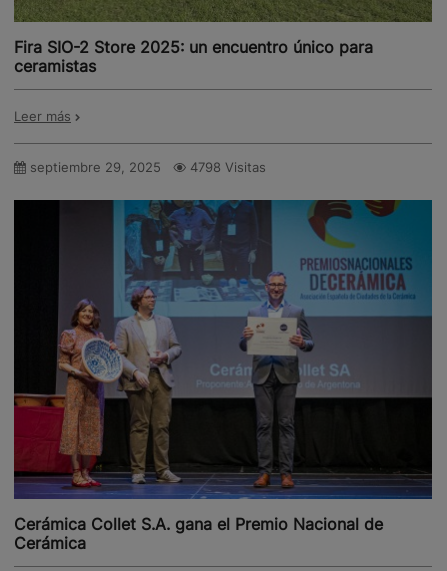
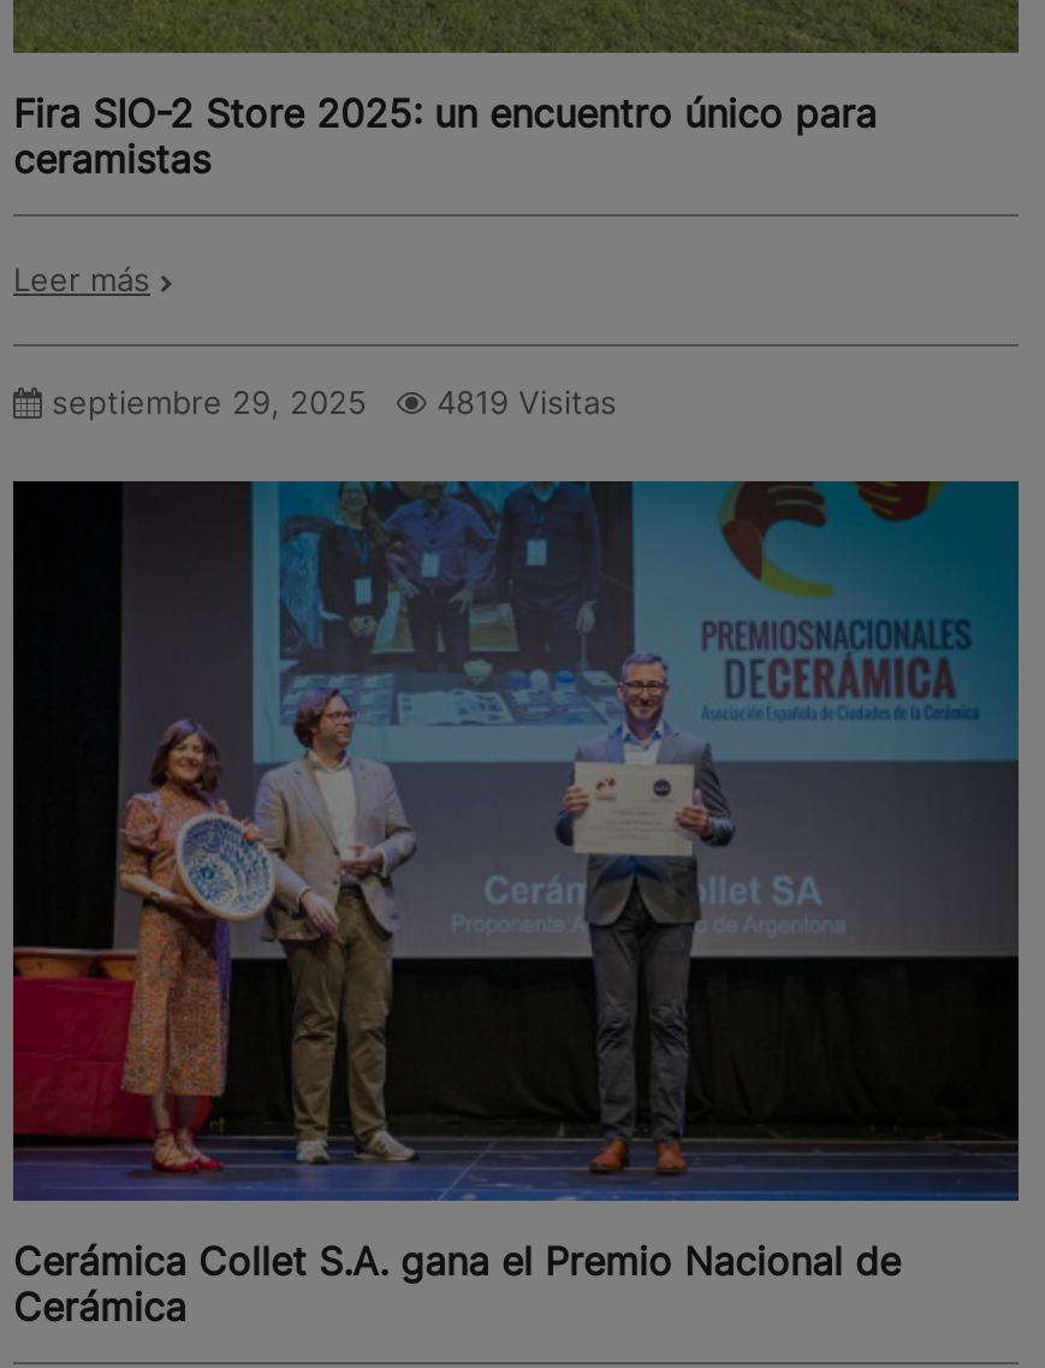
- septiembre 29, 2025 4798 Visitas
+ septiembre 29, 2025 4819 Visitas
